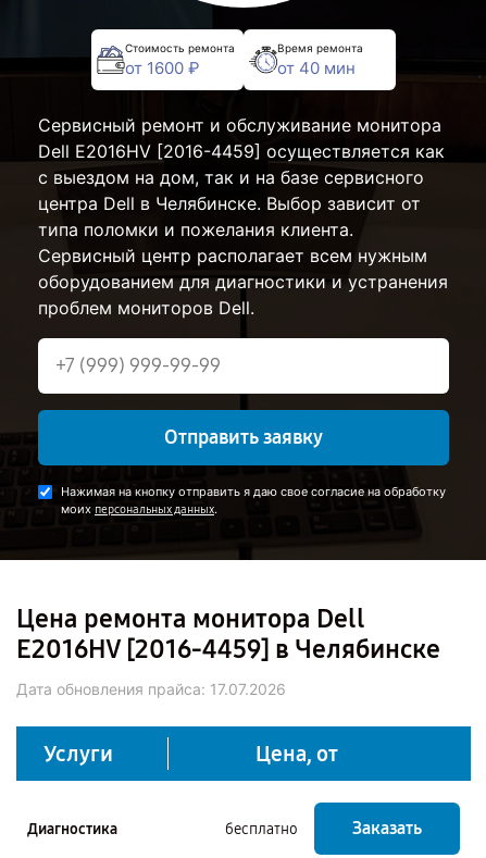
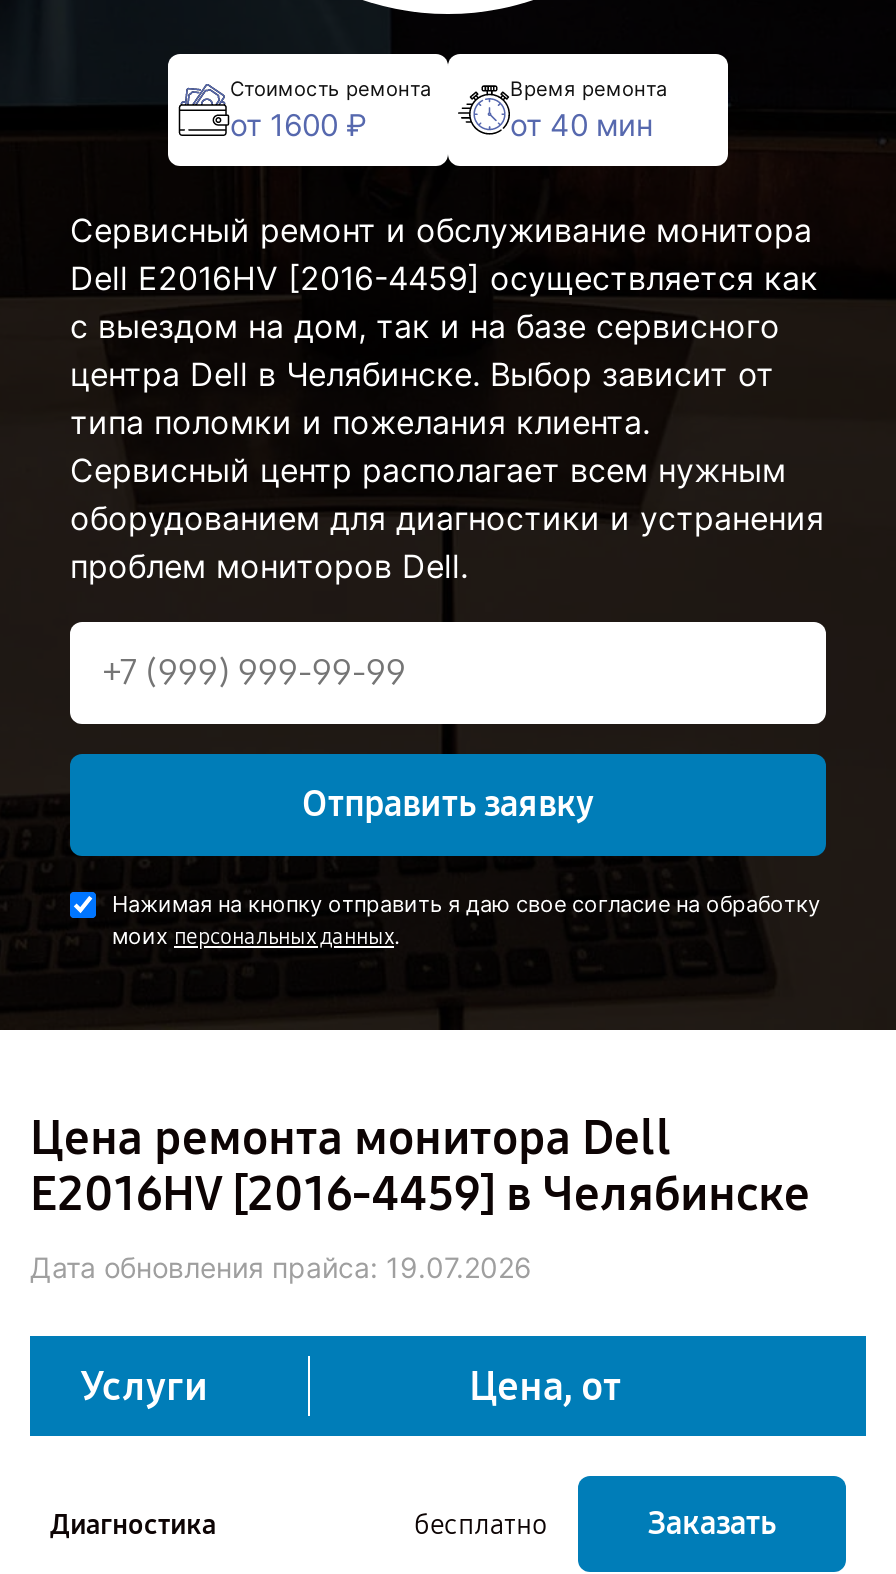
- Дата обновления прайса: 17.07.2026
+ Дата обновления прайса: 19.07.2026
